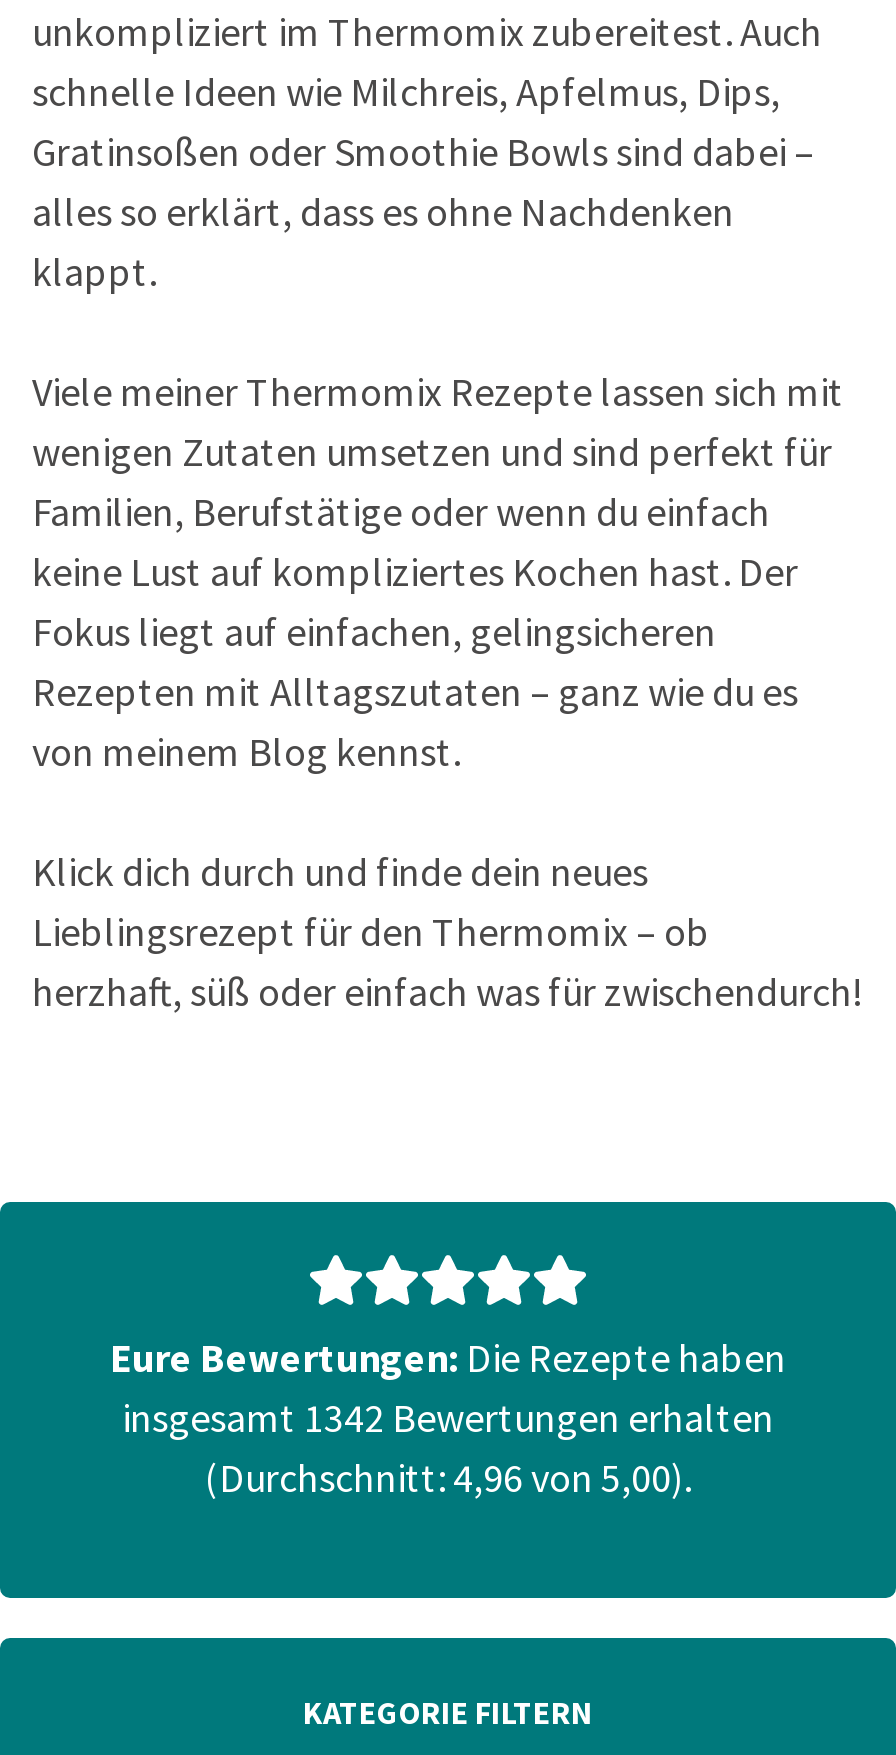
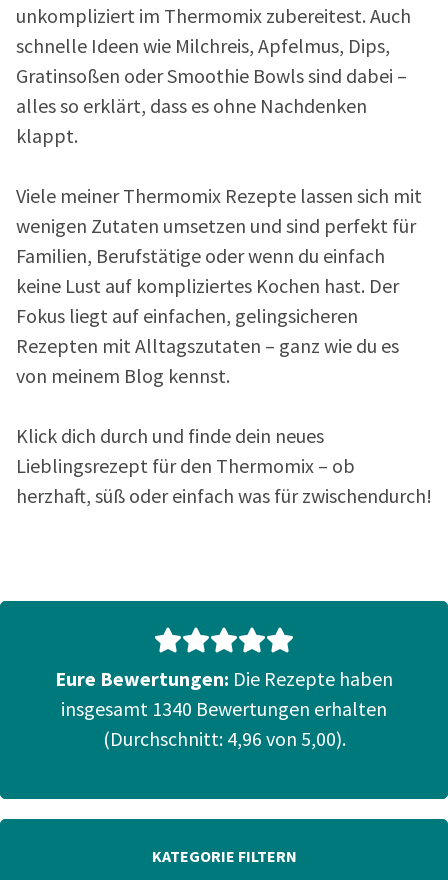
- insgesamt 1342 Bewertungen erhalten
+ insgesamt 1340 Bewertungen erhalten
